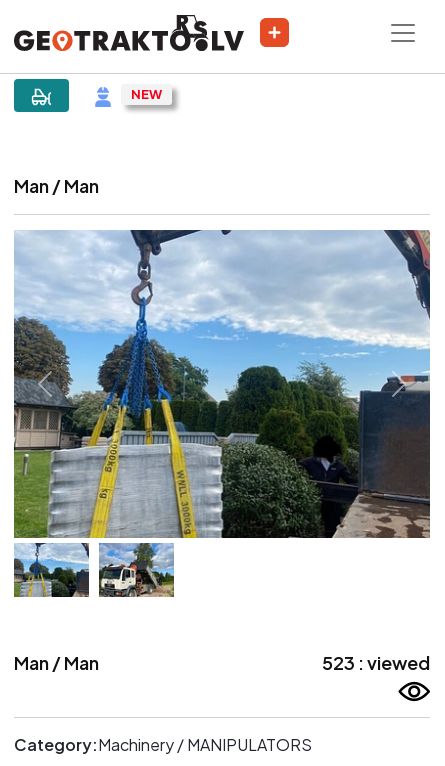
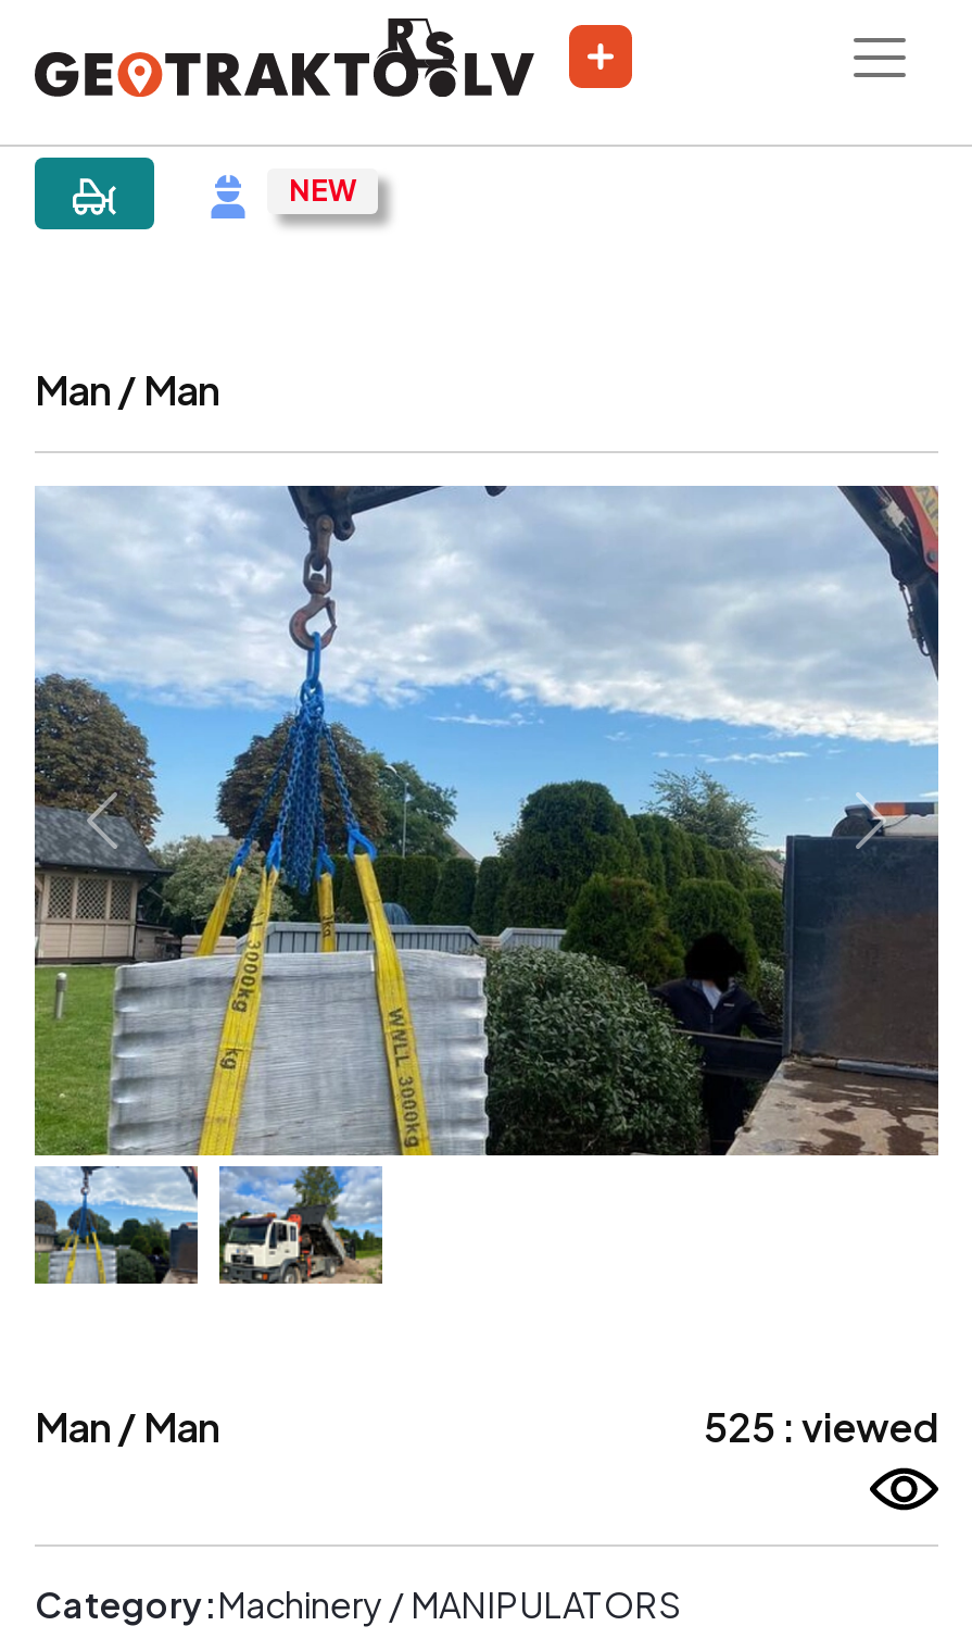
- 523 : viewed
+ 525 : viewed
